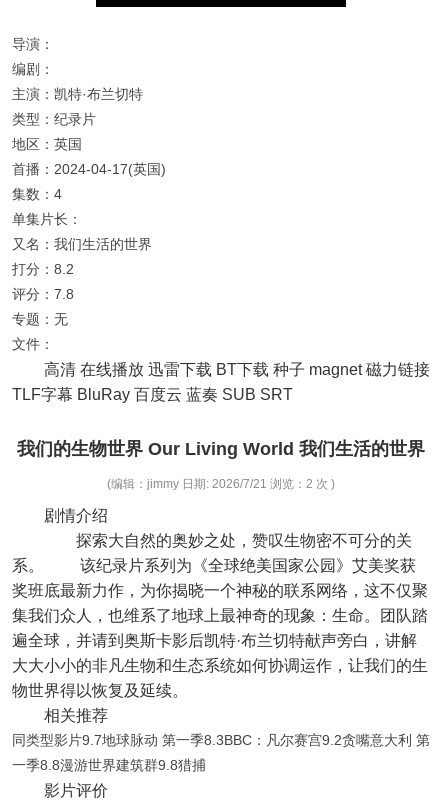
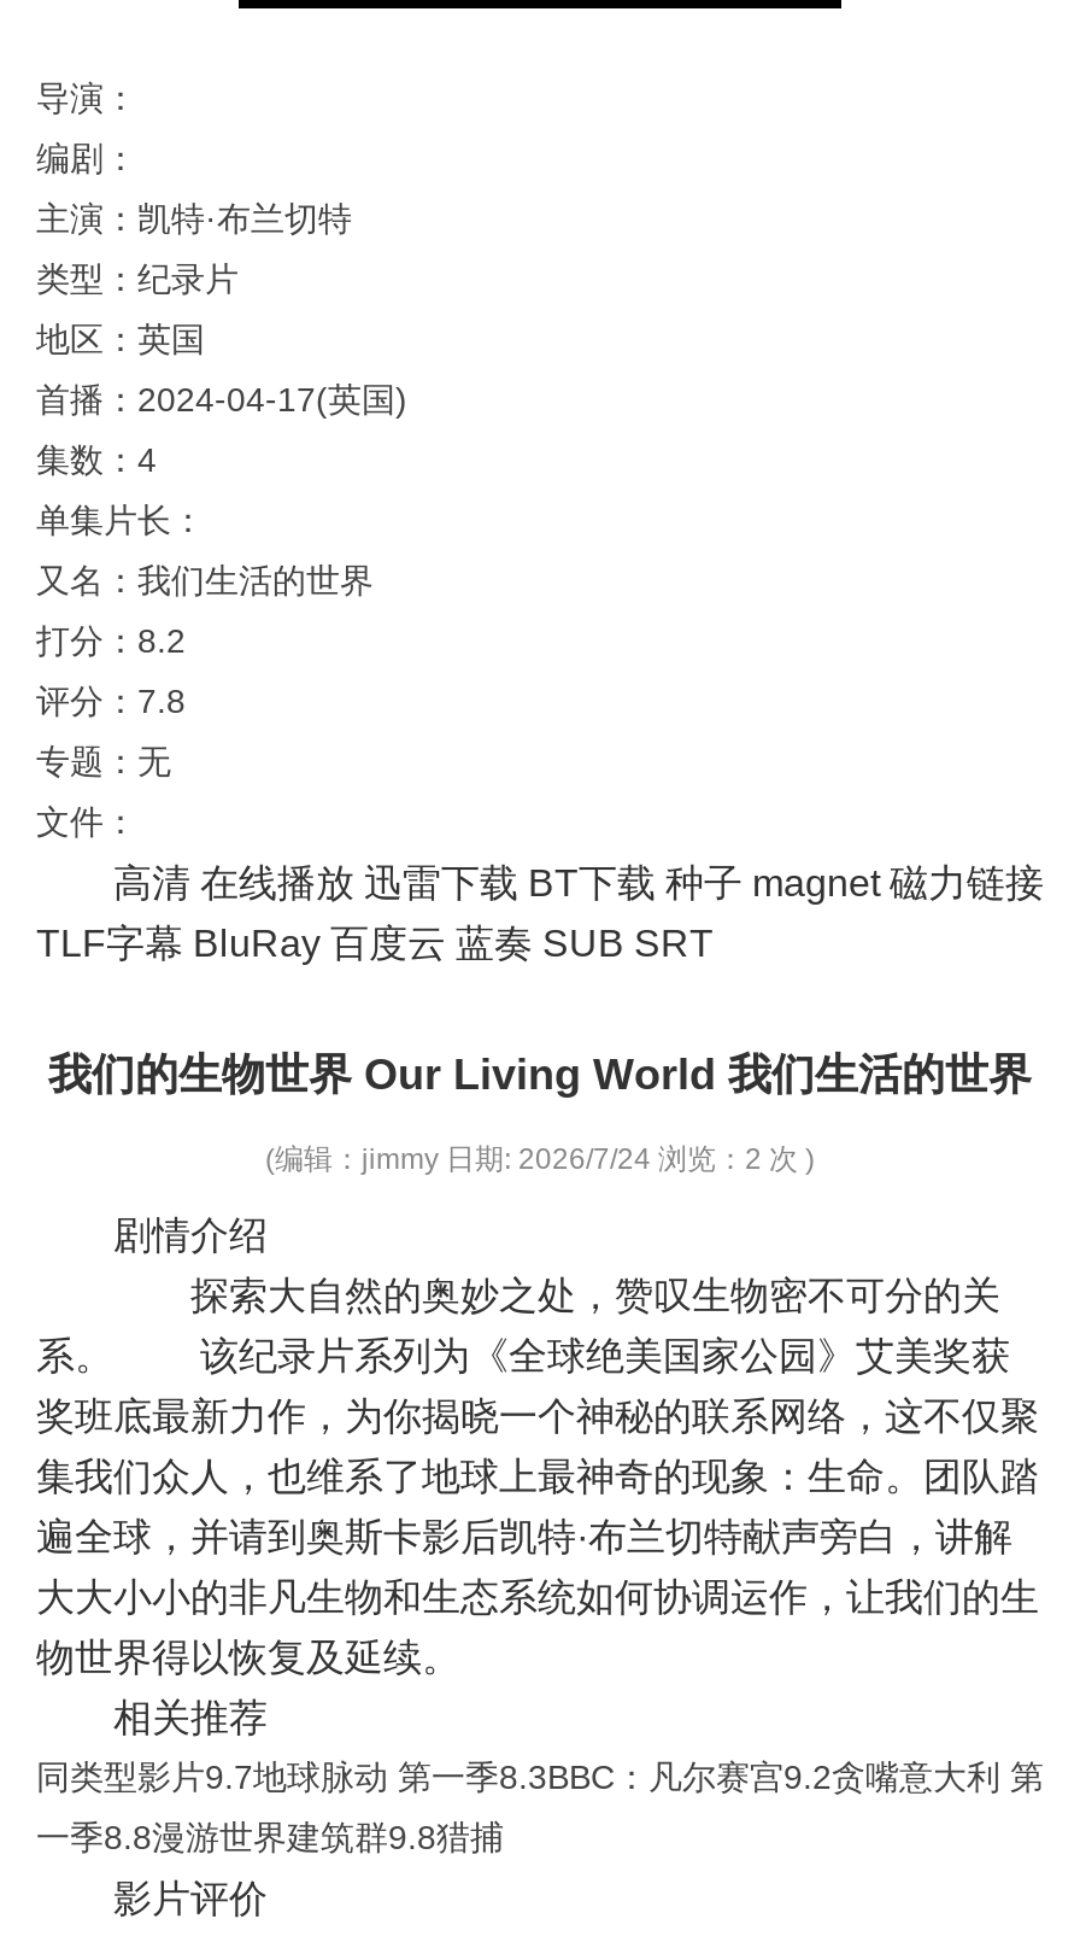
- (编辑：jimmy 日期: 2026/7/21 浏览：2 次 )
+ (编辑：jimmy 日期: 2026/7/24 浏览：2 次 )
